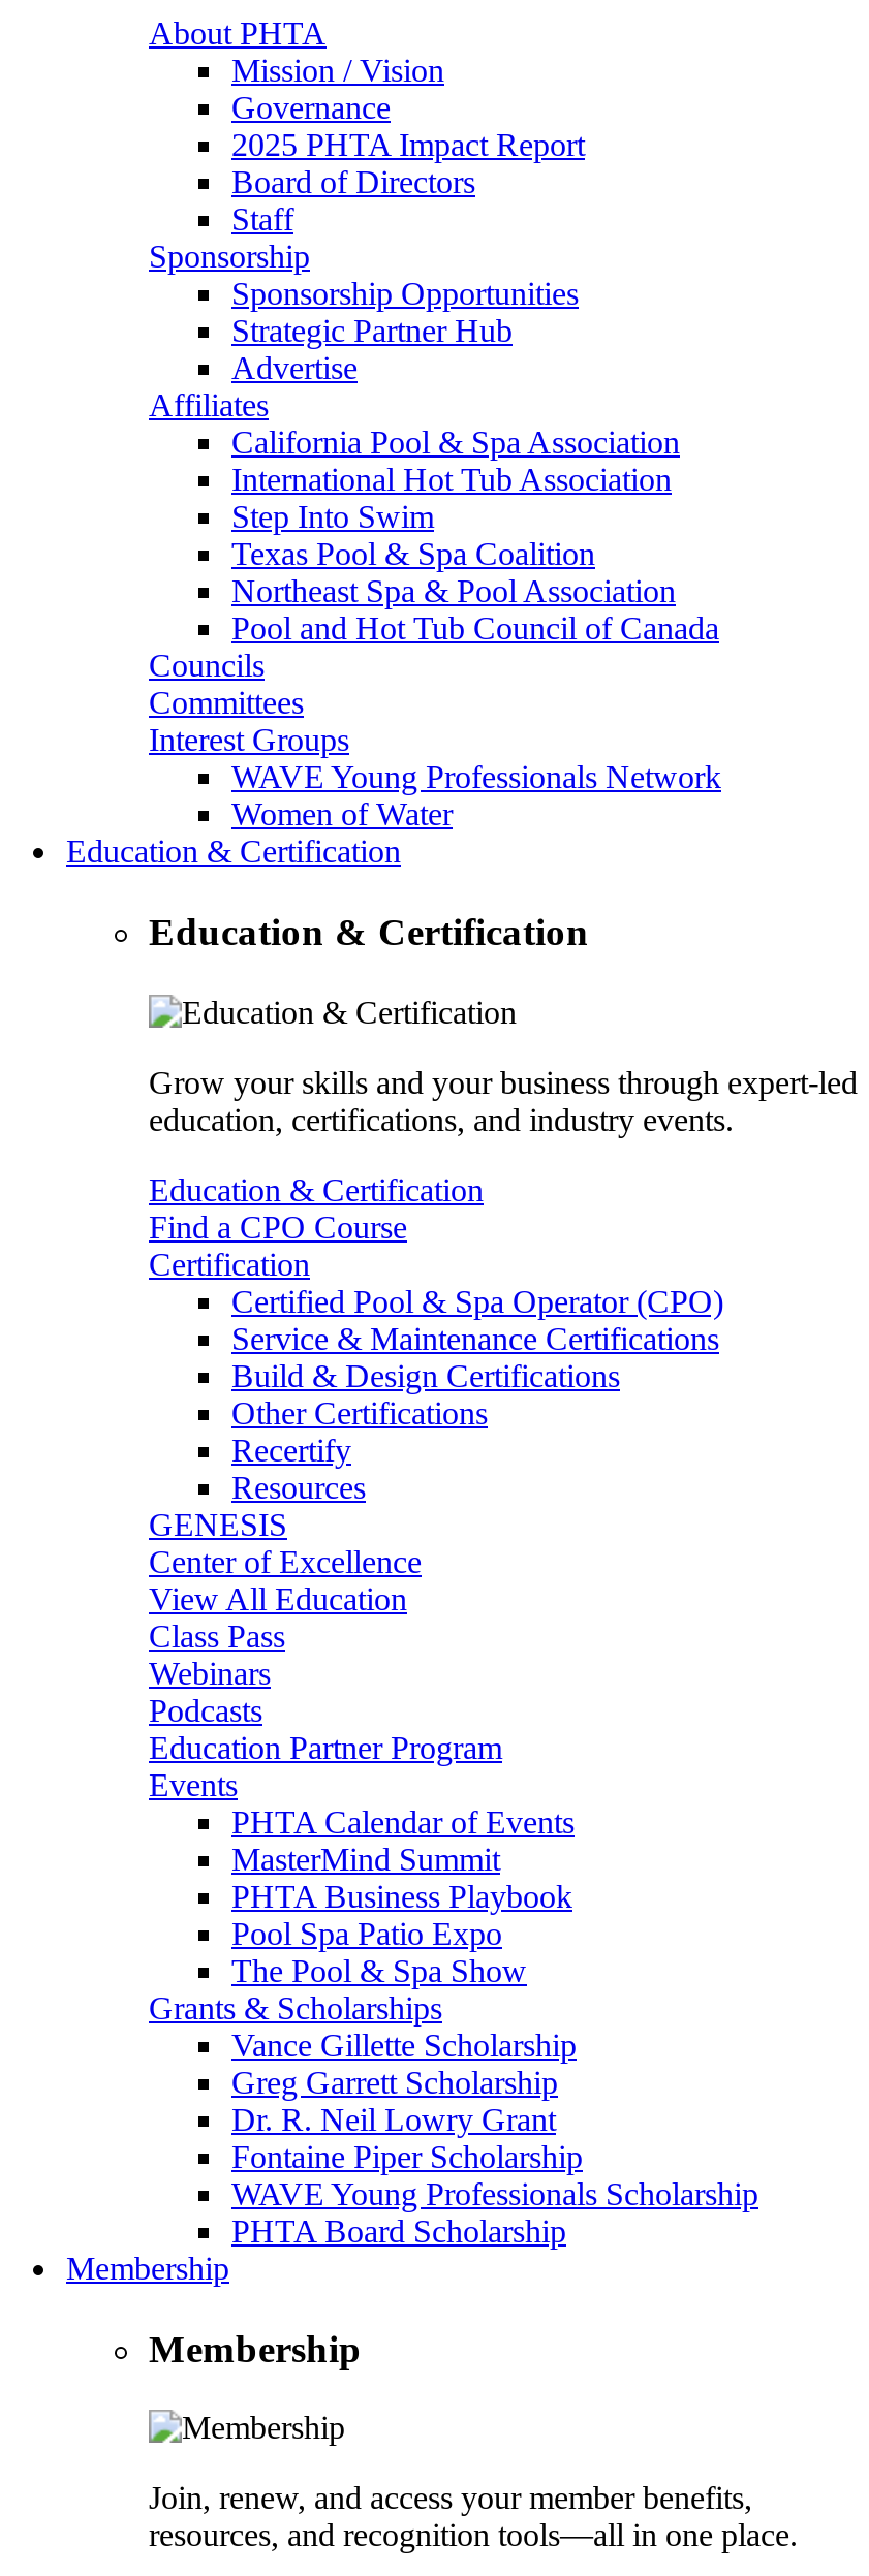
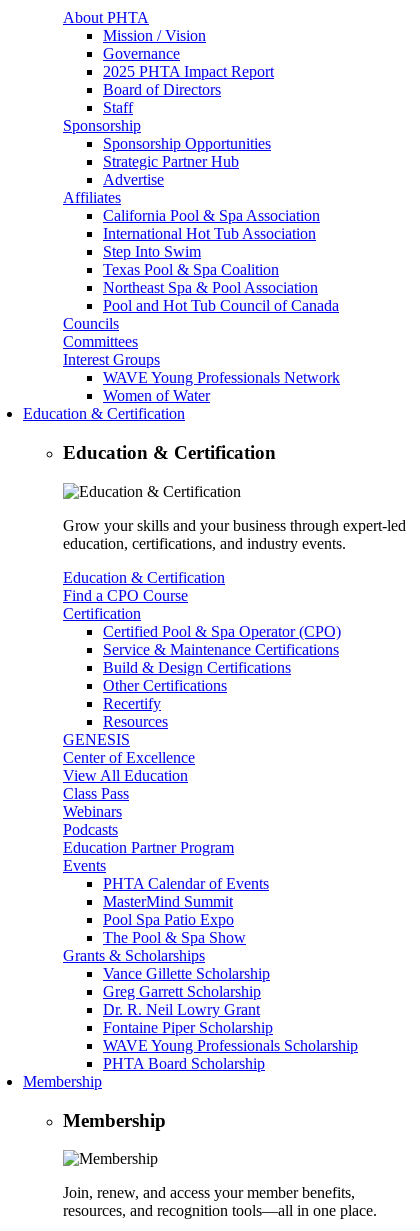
- PHTA Business Playbook
